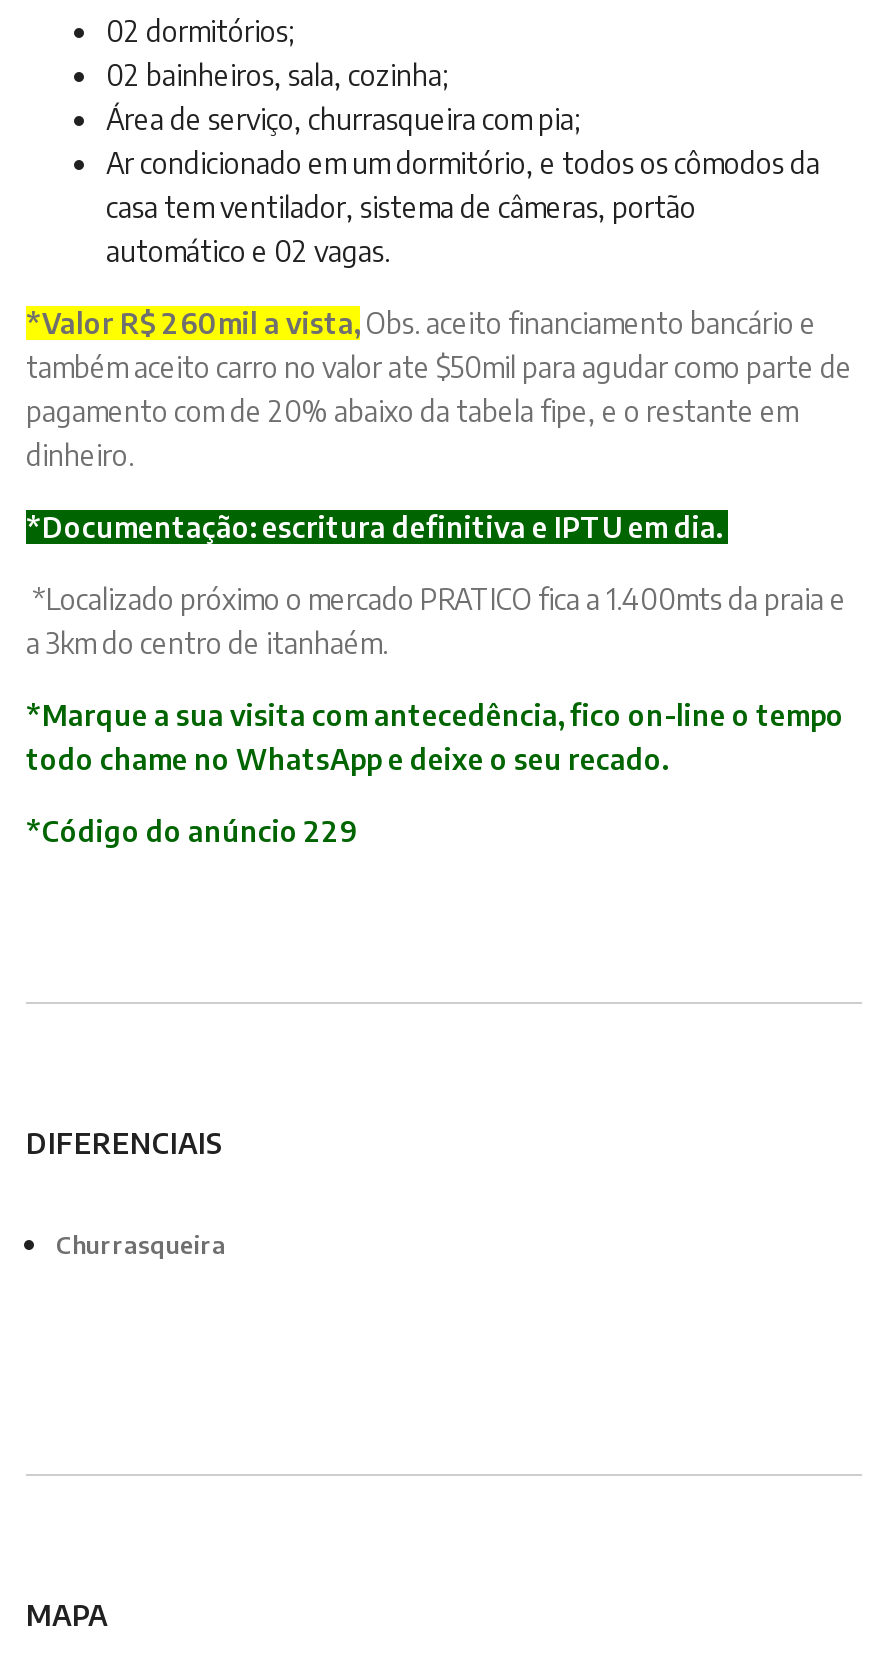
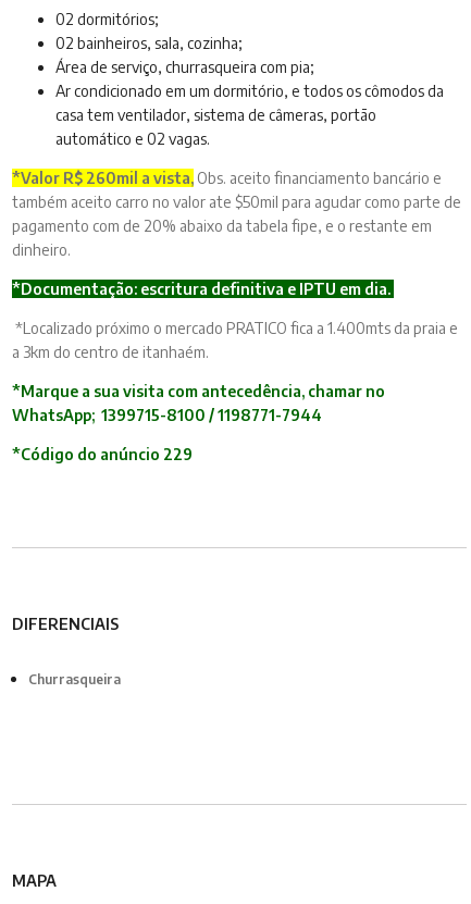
- *Marque a sua visita com antecedência, fico on-line o tempo
- todo chame no WhatsApp e deixe o seu recado.
+ *Marque a sua visita com antecedência, chamar no
+ WhatsApp; 1399715-8100 / 1198771-7944
